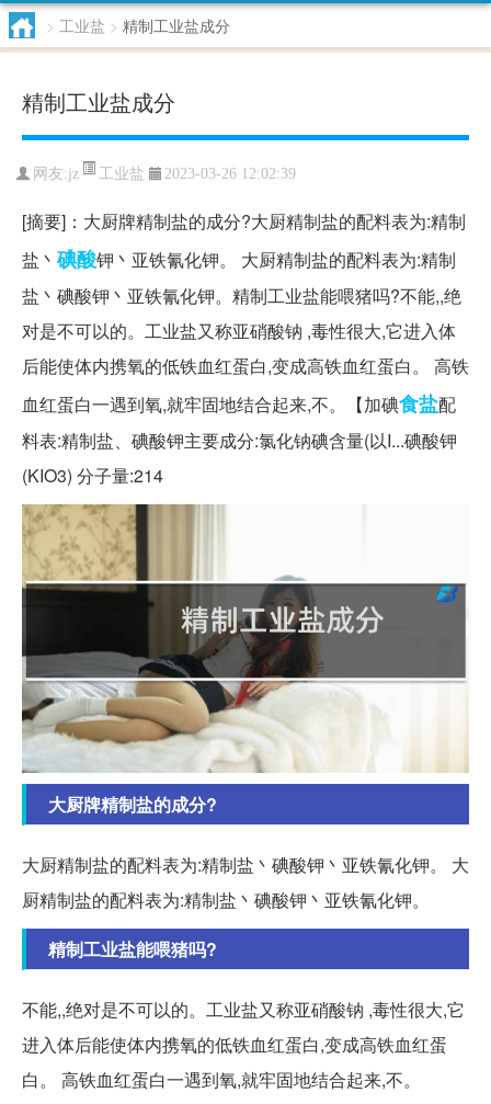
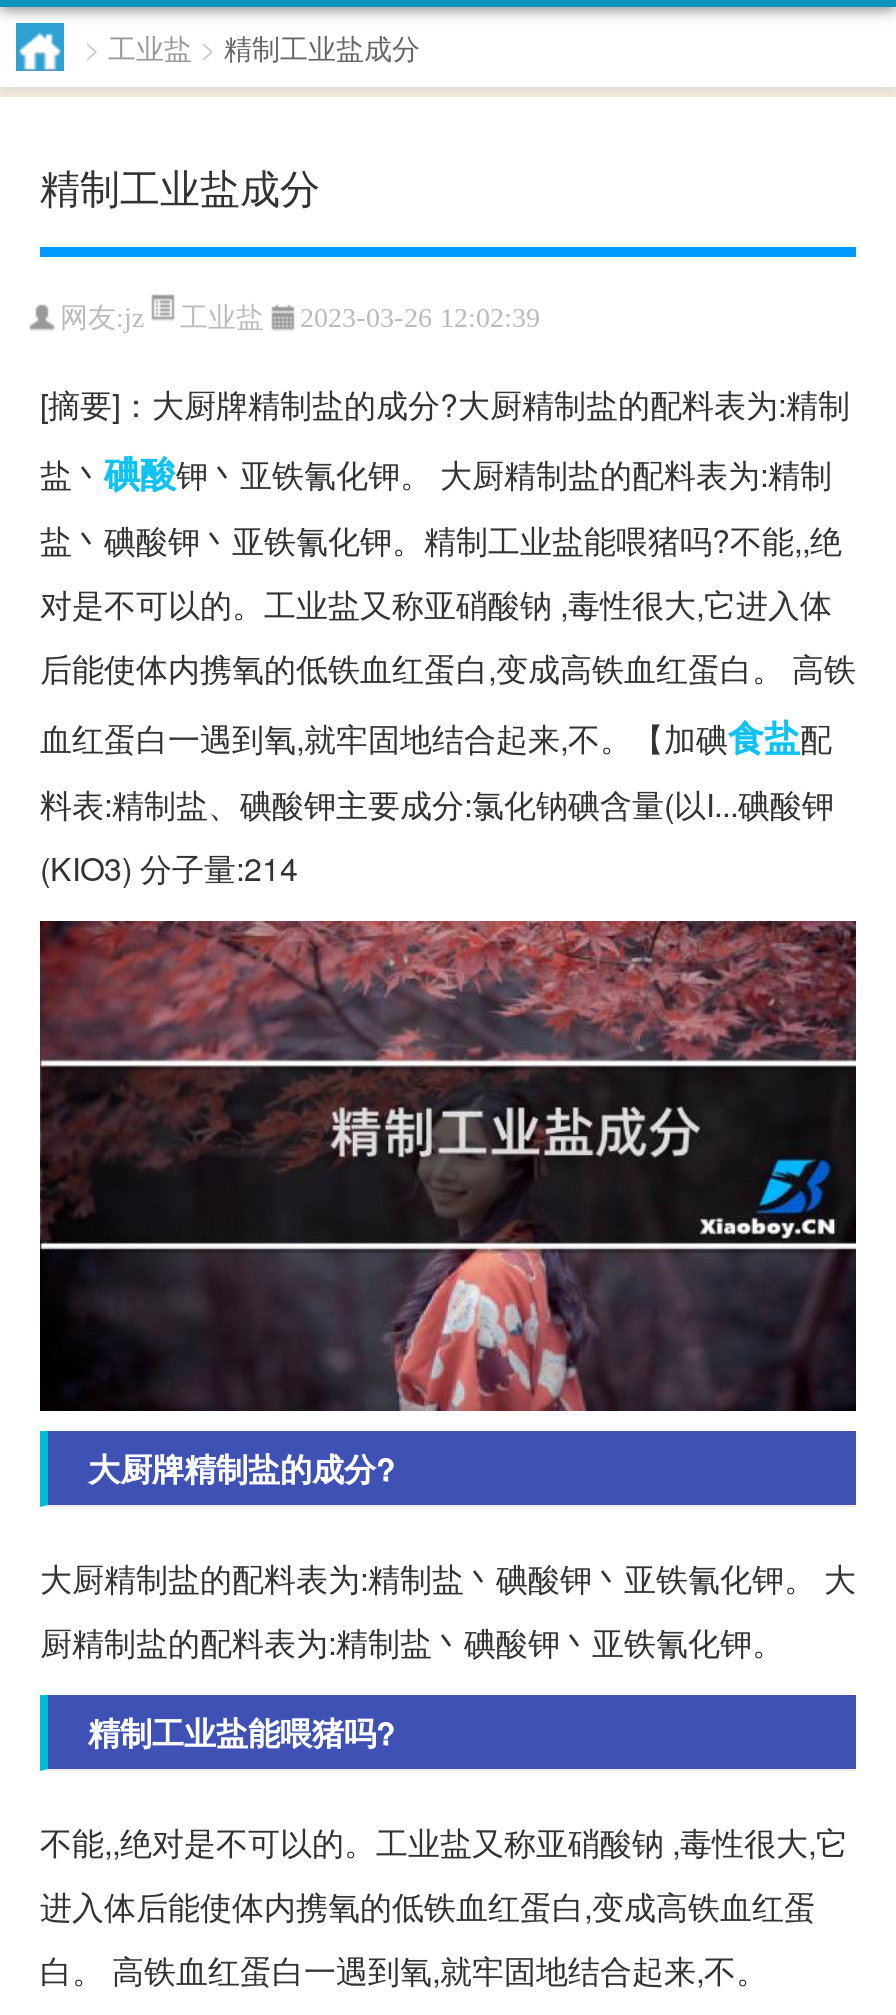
- [image]
+ [image]
